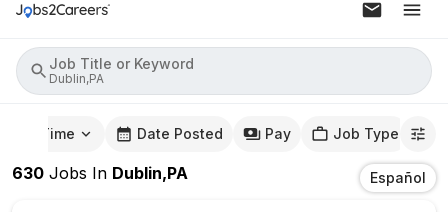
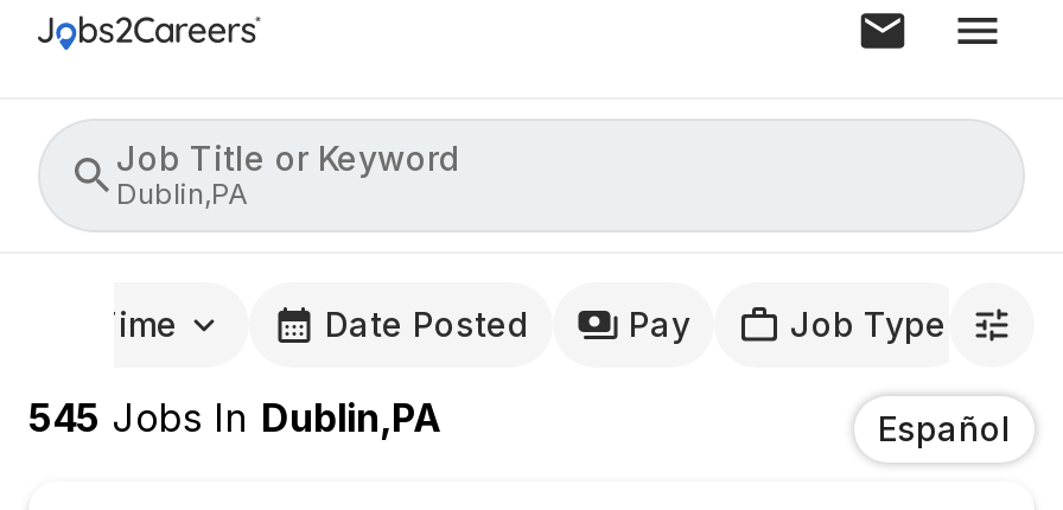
- 630 Jobs In Dublin,PA
+ 545 Jobs In Dublin,PA
